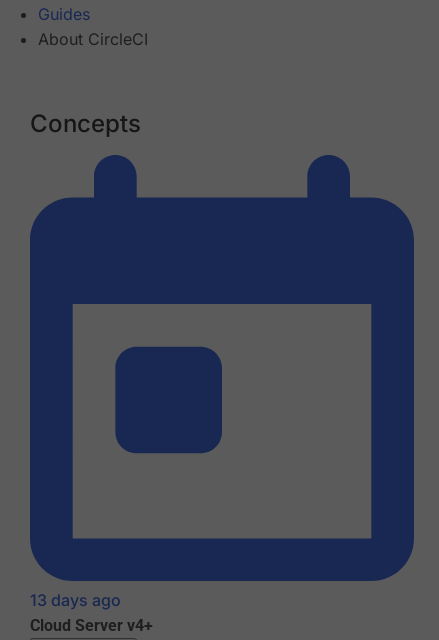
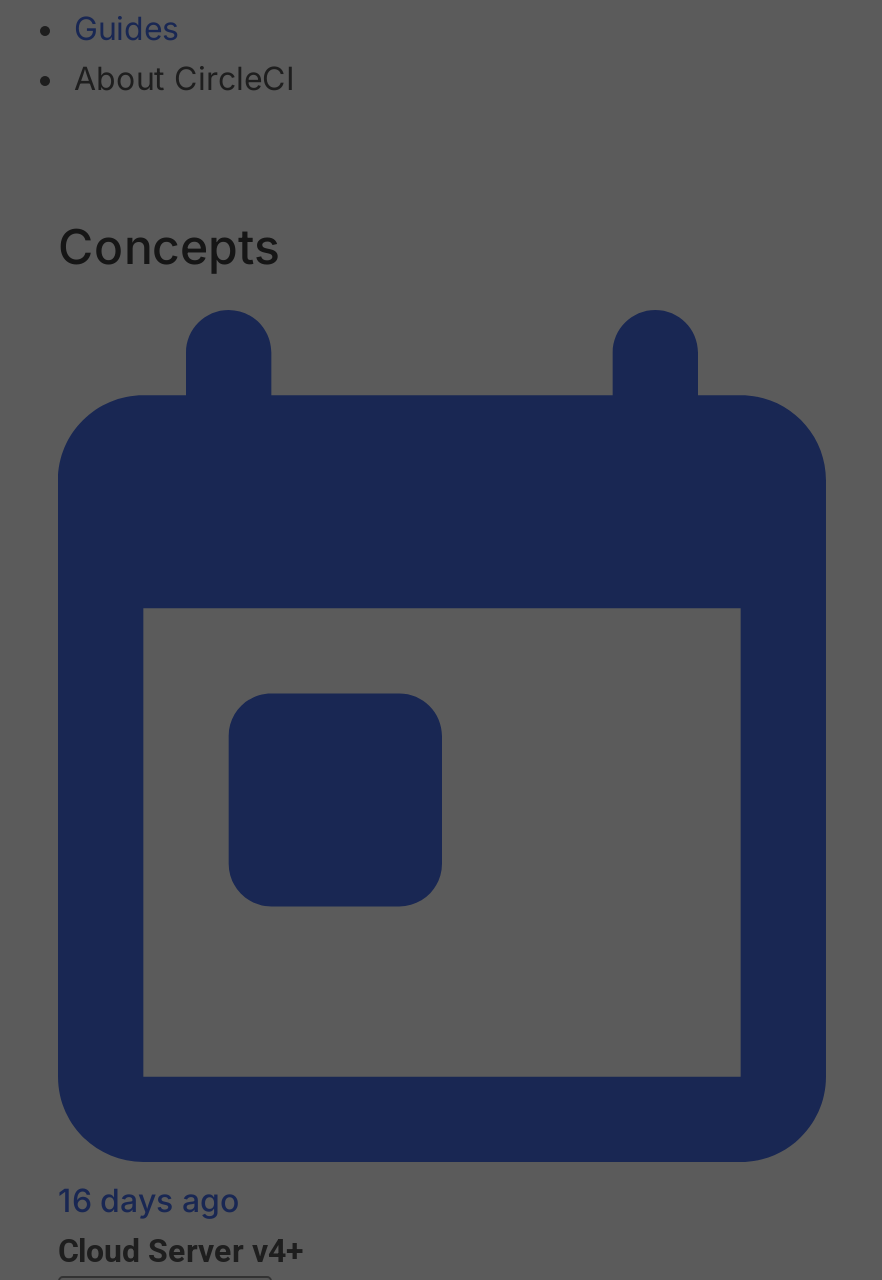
- 13 days ago
+ 16 days ago
